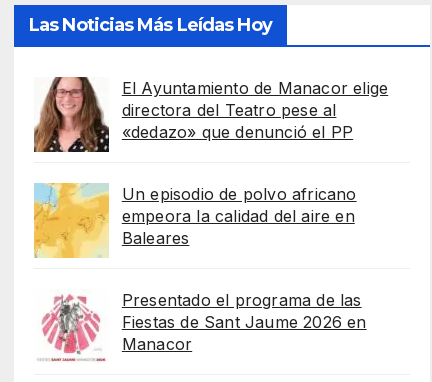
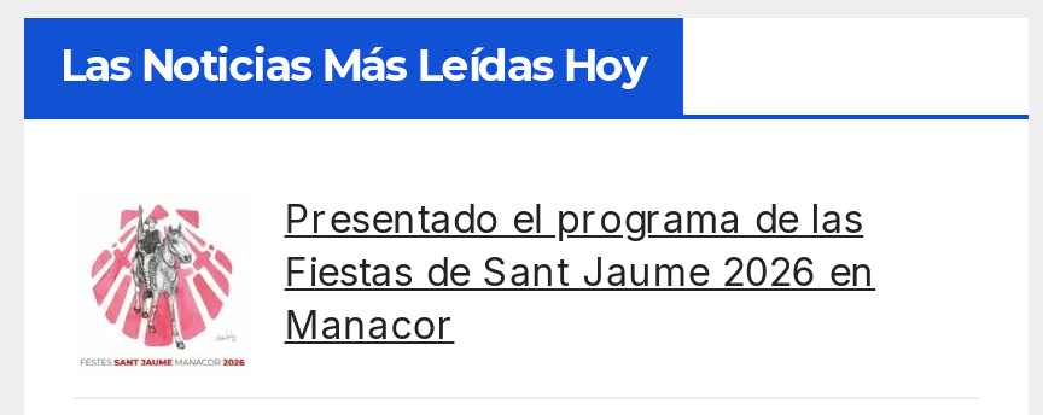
- [image]
- El Ayuntamiento de Manacor elige
- directora del Teatro pese al
- «dedazo» que denunció el PP
- Un episodio de polvo africano
- empeora la calidad del aire en
- Baleares

- [image]
